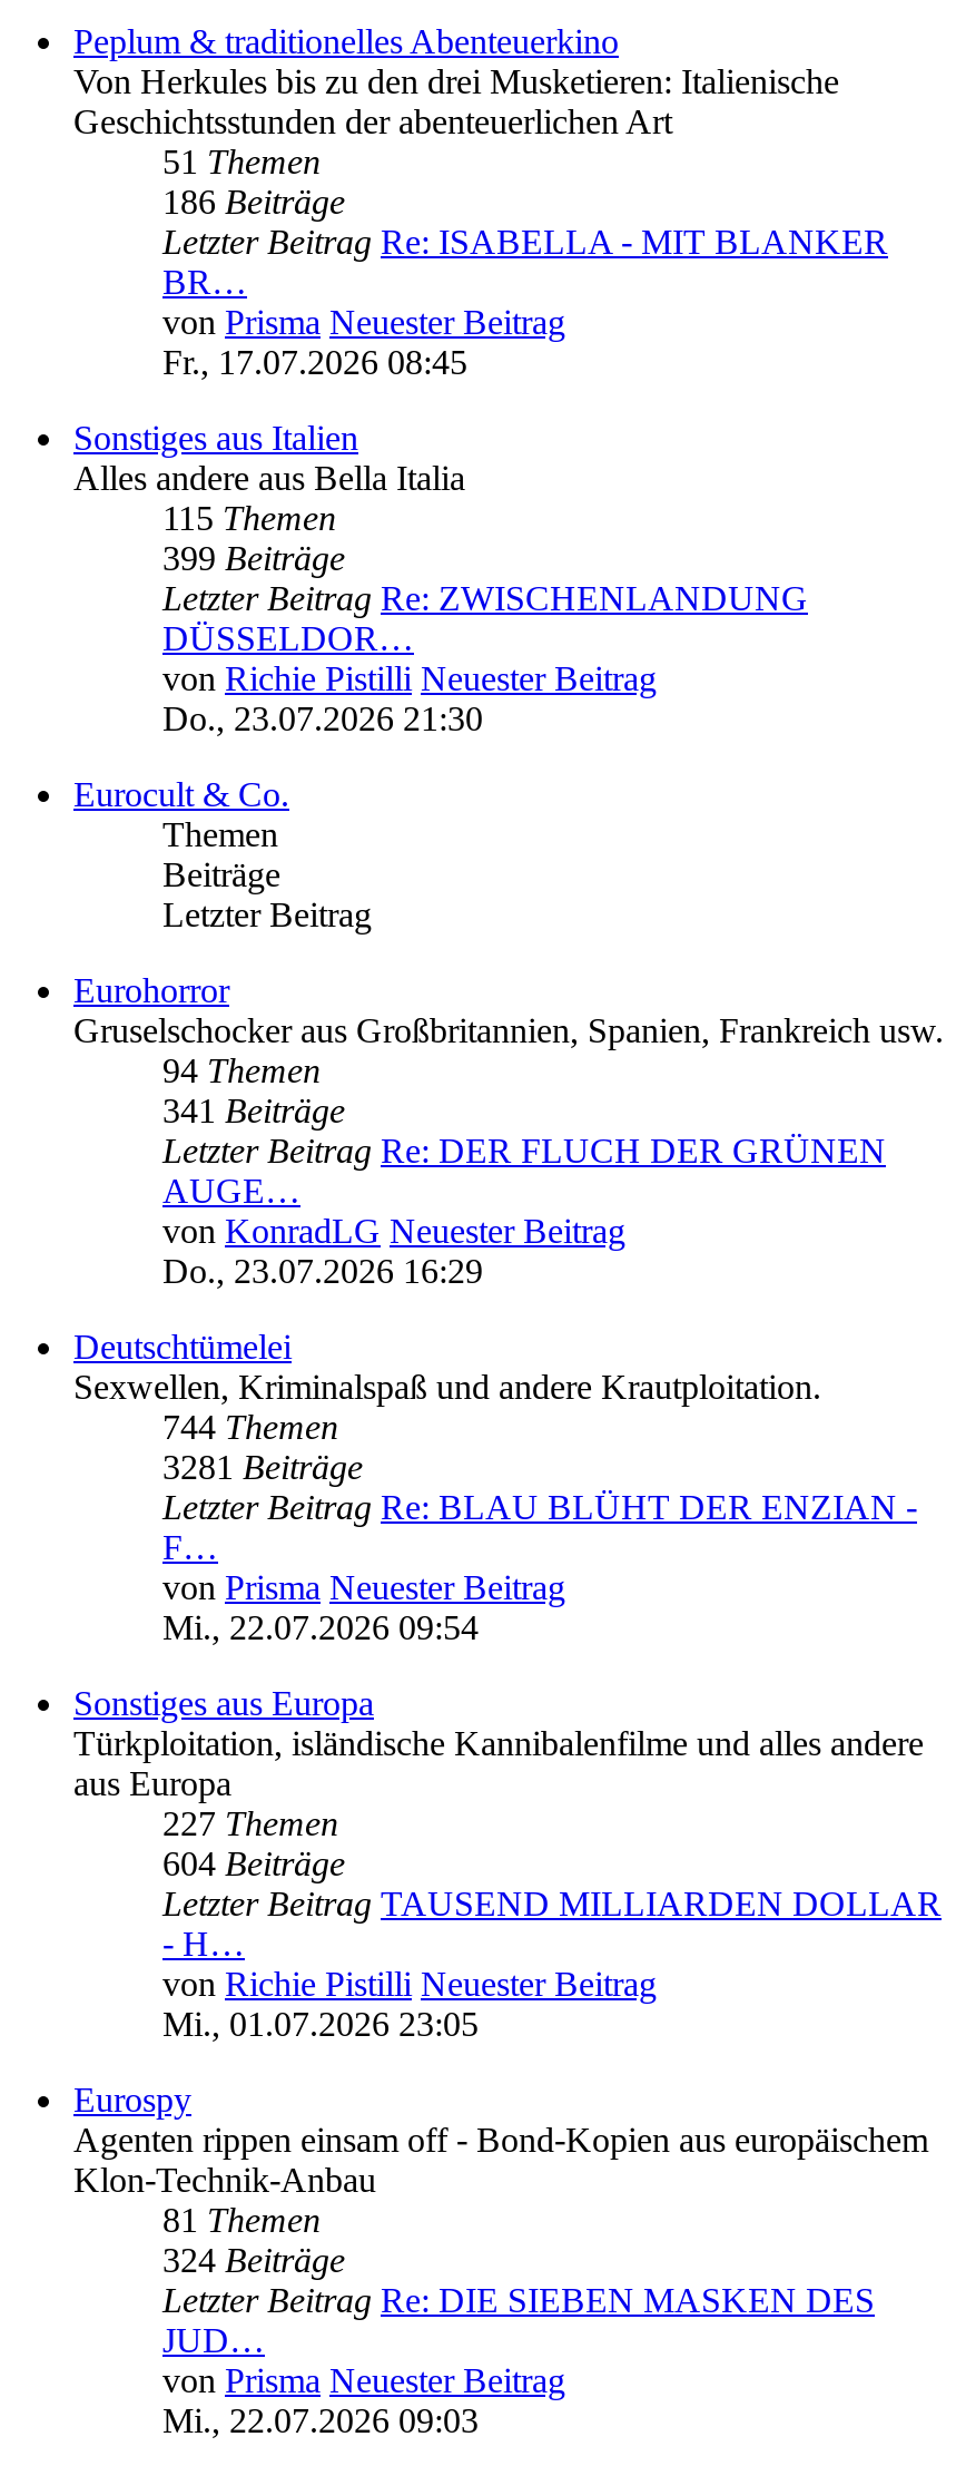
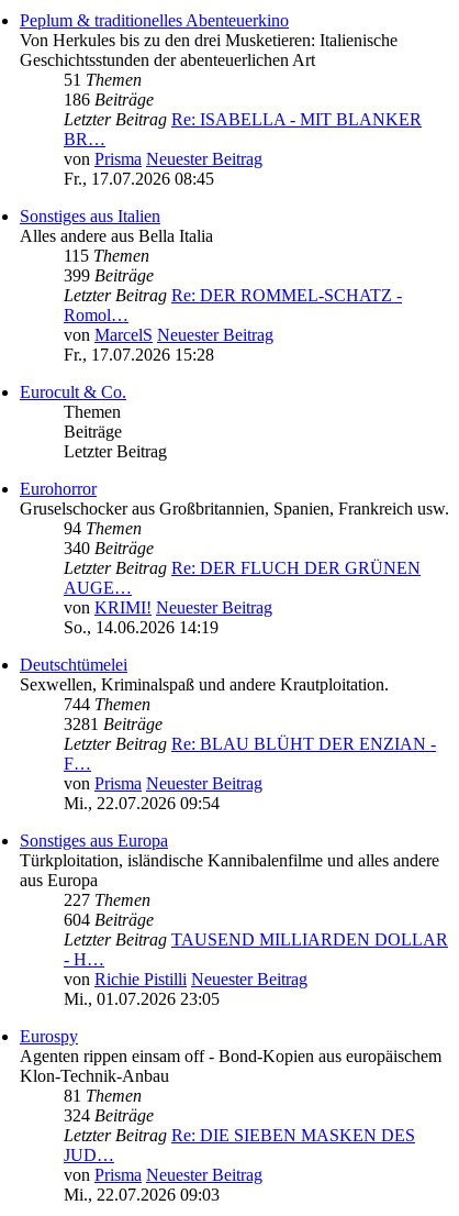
- Letzter Beitrag Re: ZWISCHENLANDUNG
- DÜSSELDOR…
- von Richie Pistilli Neuester Beitrag
- Do., 23.07.2026 21:30
+ Letzter Beitrag Re: DER ROMMEL-SCHATZ -
+ Romol…
+ von MarcelS Neuester Beitrag
+ Fr., 17.07.2026 15:28

- 341 Beiträge
+ 340 Beiträge

- von KonradLG Neuester Beitrag
- Do., 23.07.2026 16:29
+ von KRIMI! Neuester Beitrag
+ So., 14.06.2026 14:19
